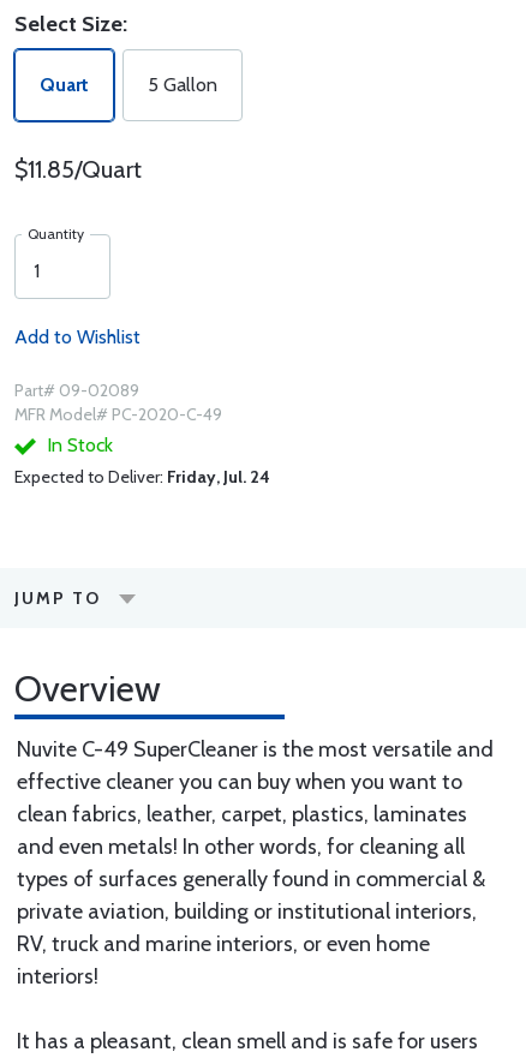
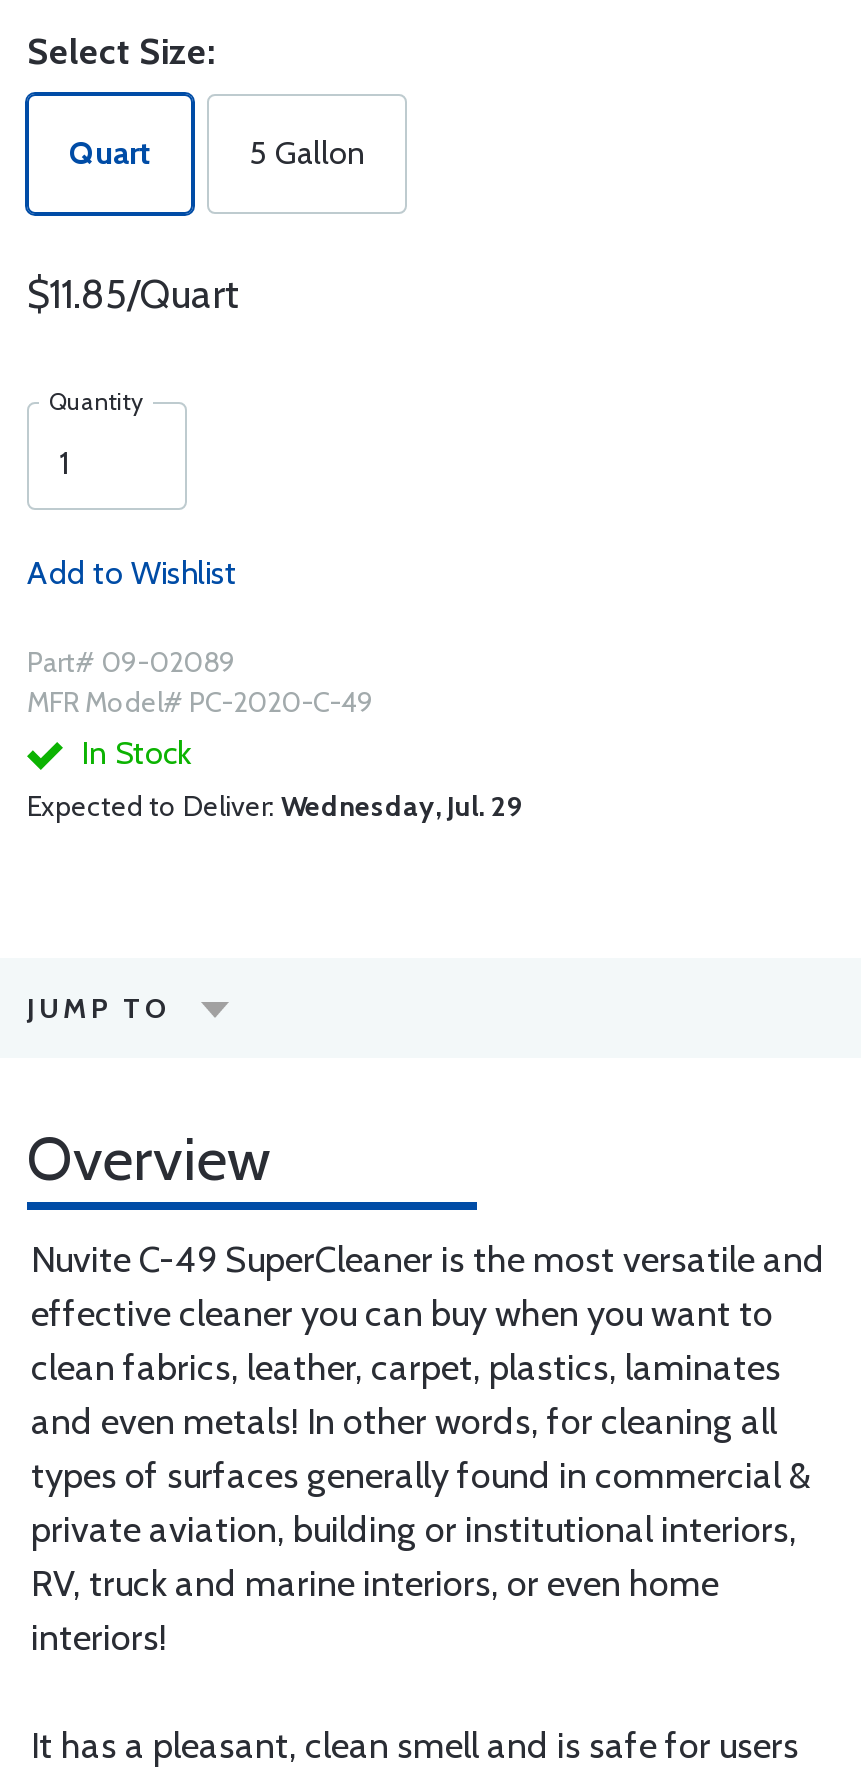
- Expected to Deliver: Friday, Jul. 24
+ Expected to Deliver: Wednesday, Jul. 29
